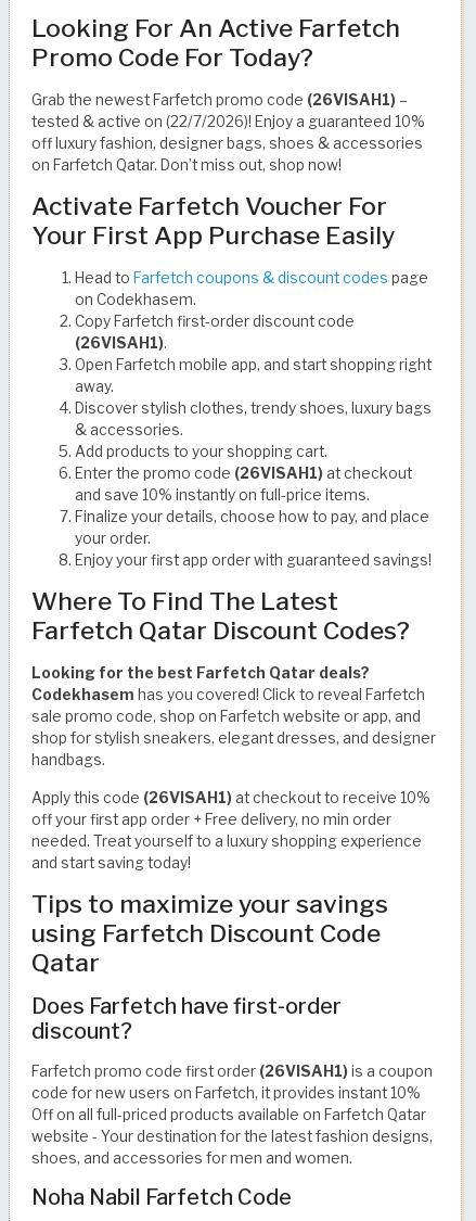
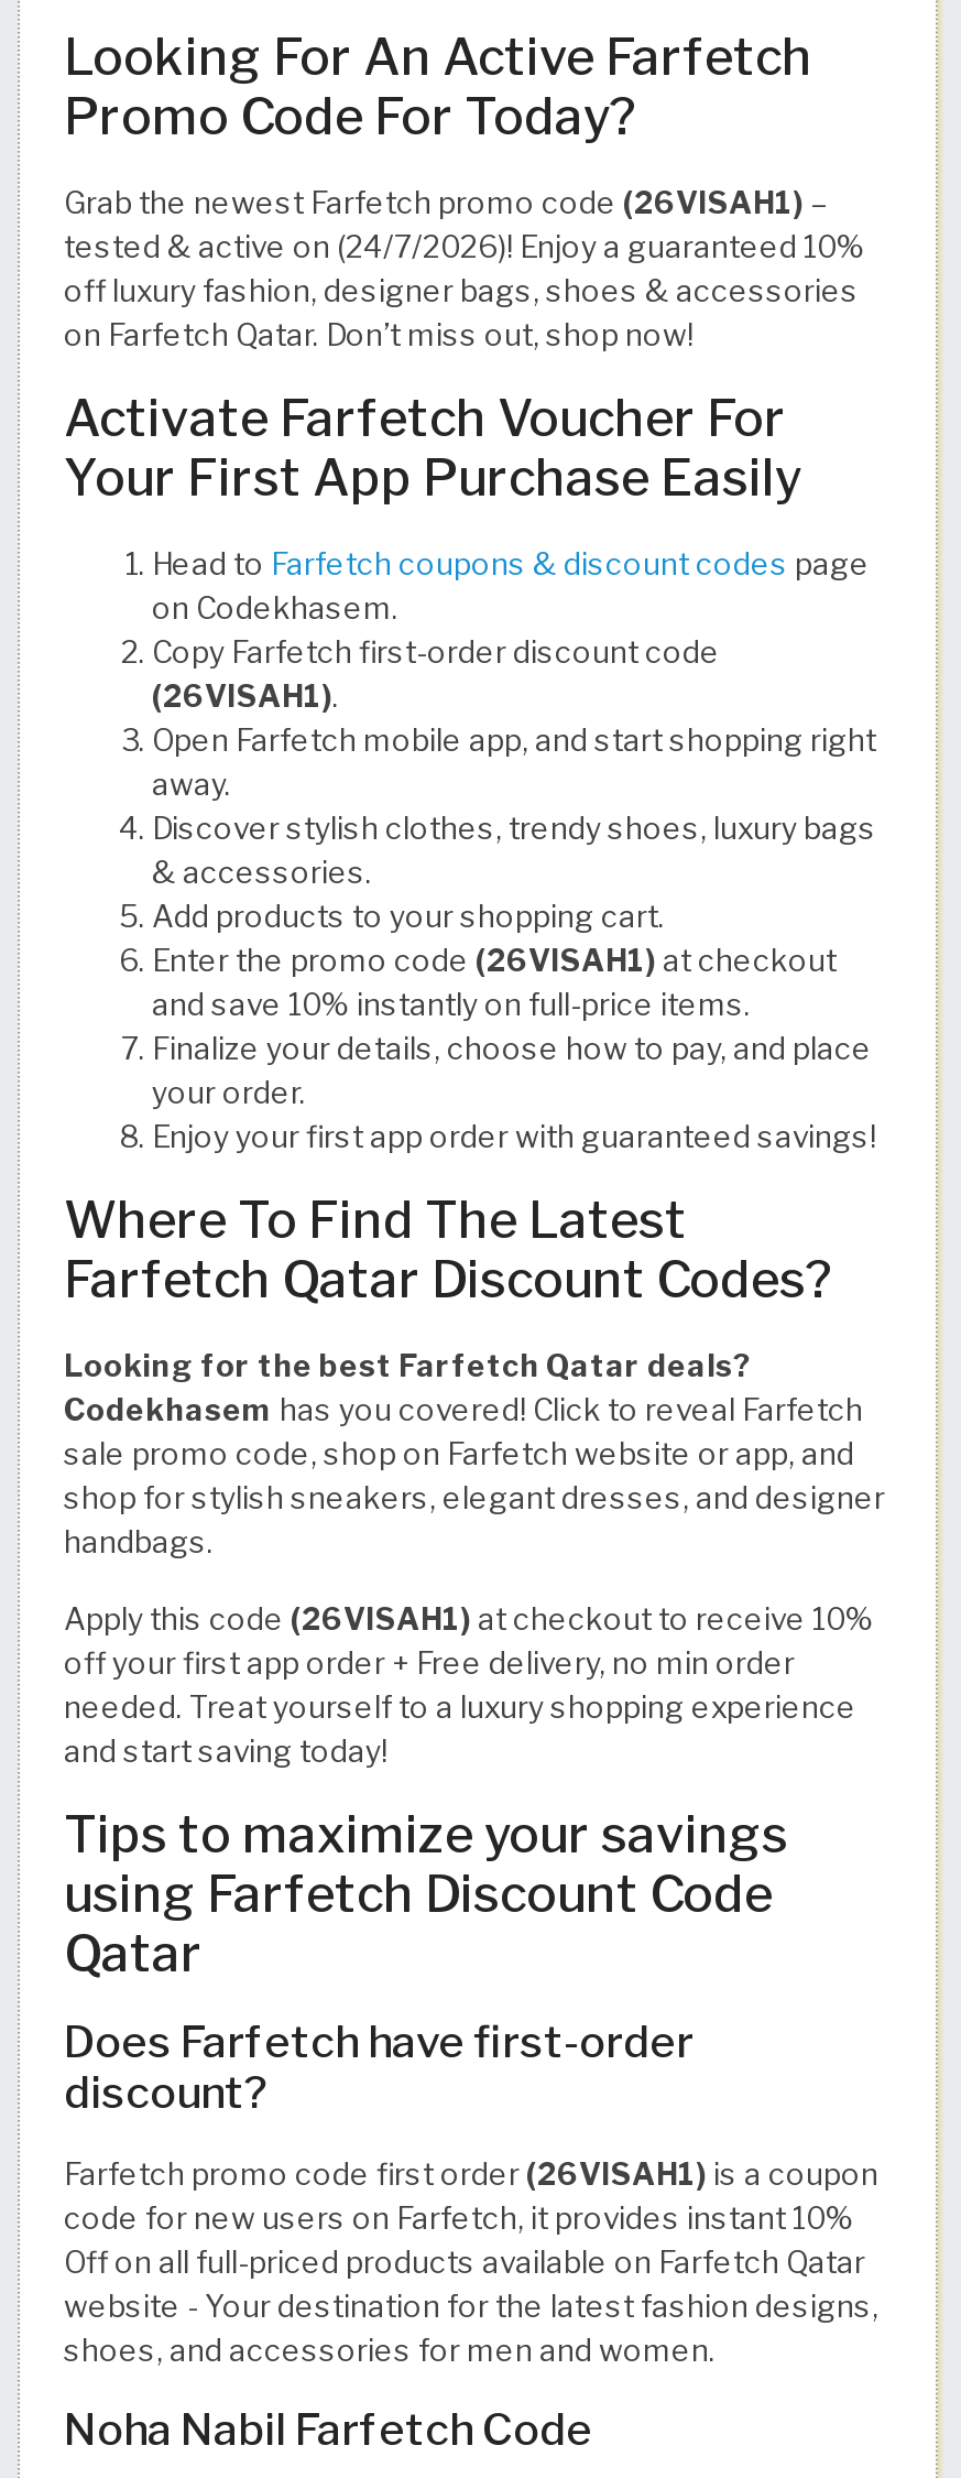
- tested & active on (22/7/2026)! Enjoy a guaranteed 10%
+ tested & active on (24/7/2026)! Enjoy a guaranteed 10%
